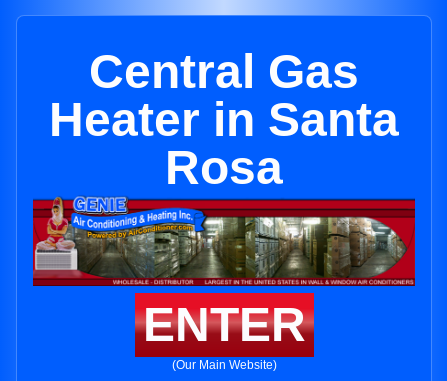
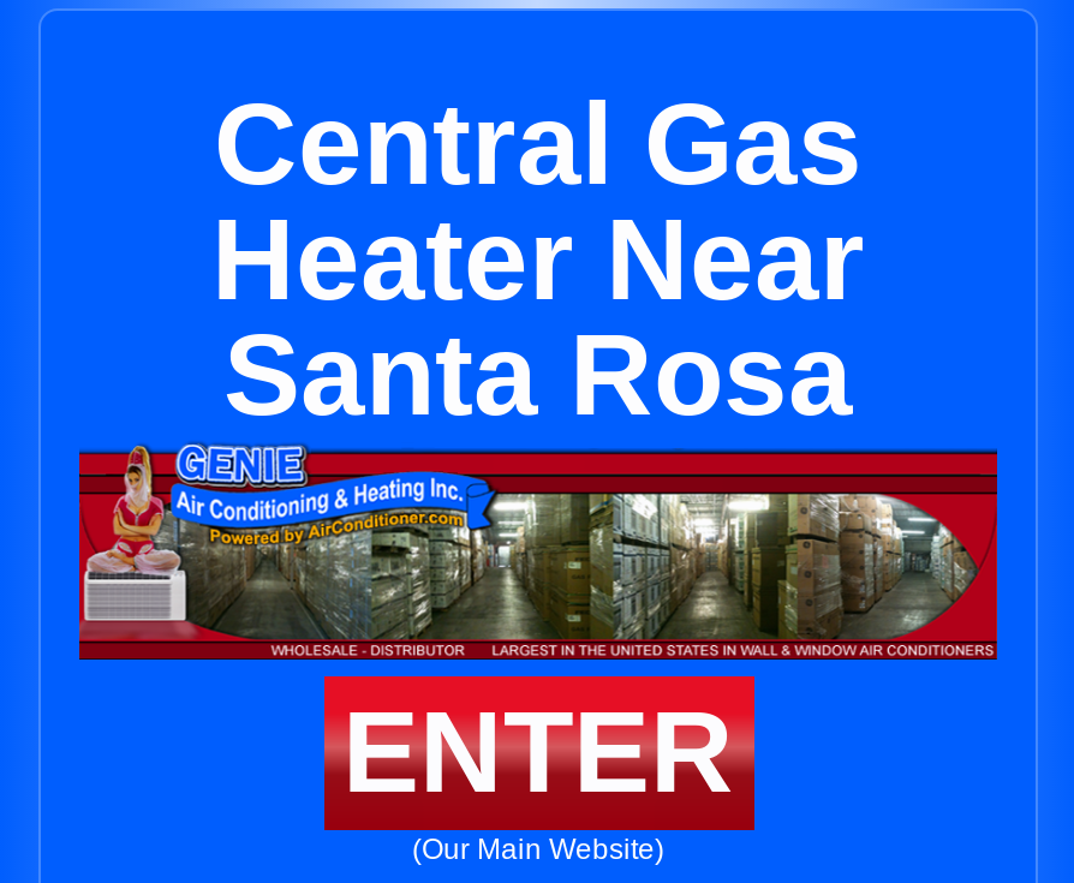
- Heater in Santa
- Rosa
+ Heater Near
+ Santa Rosa
